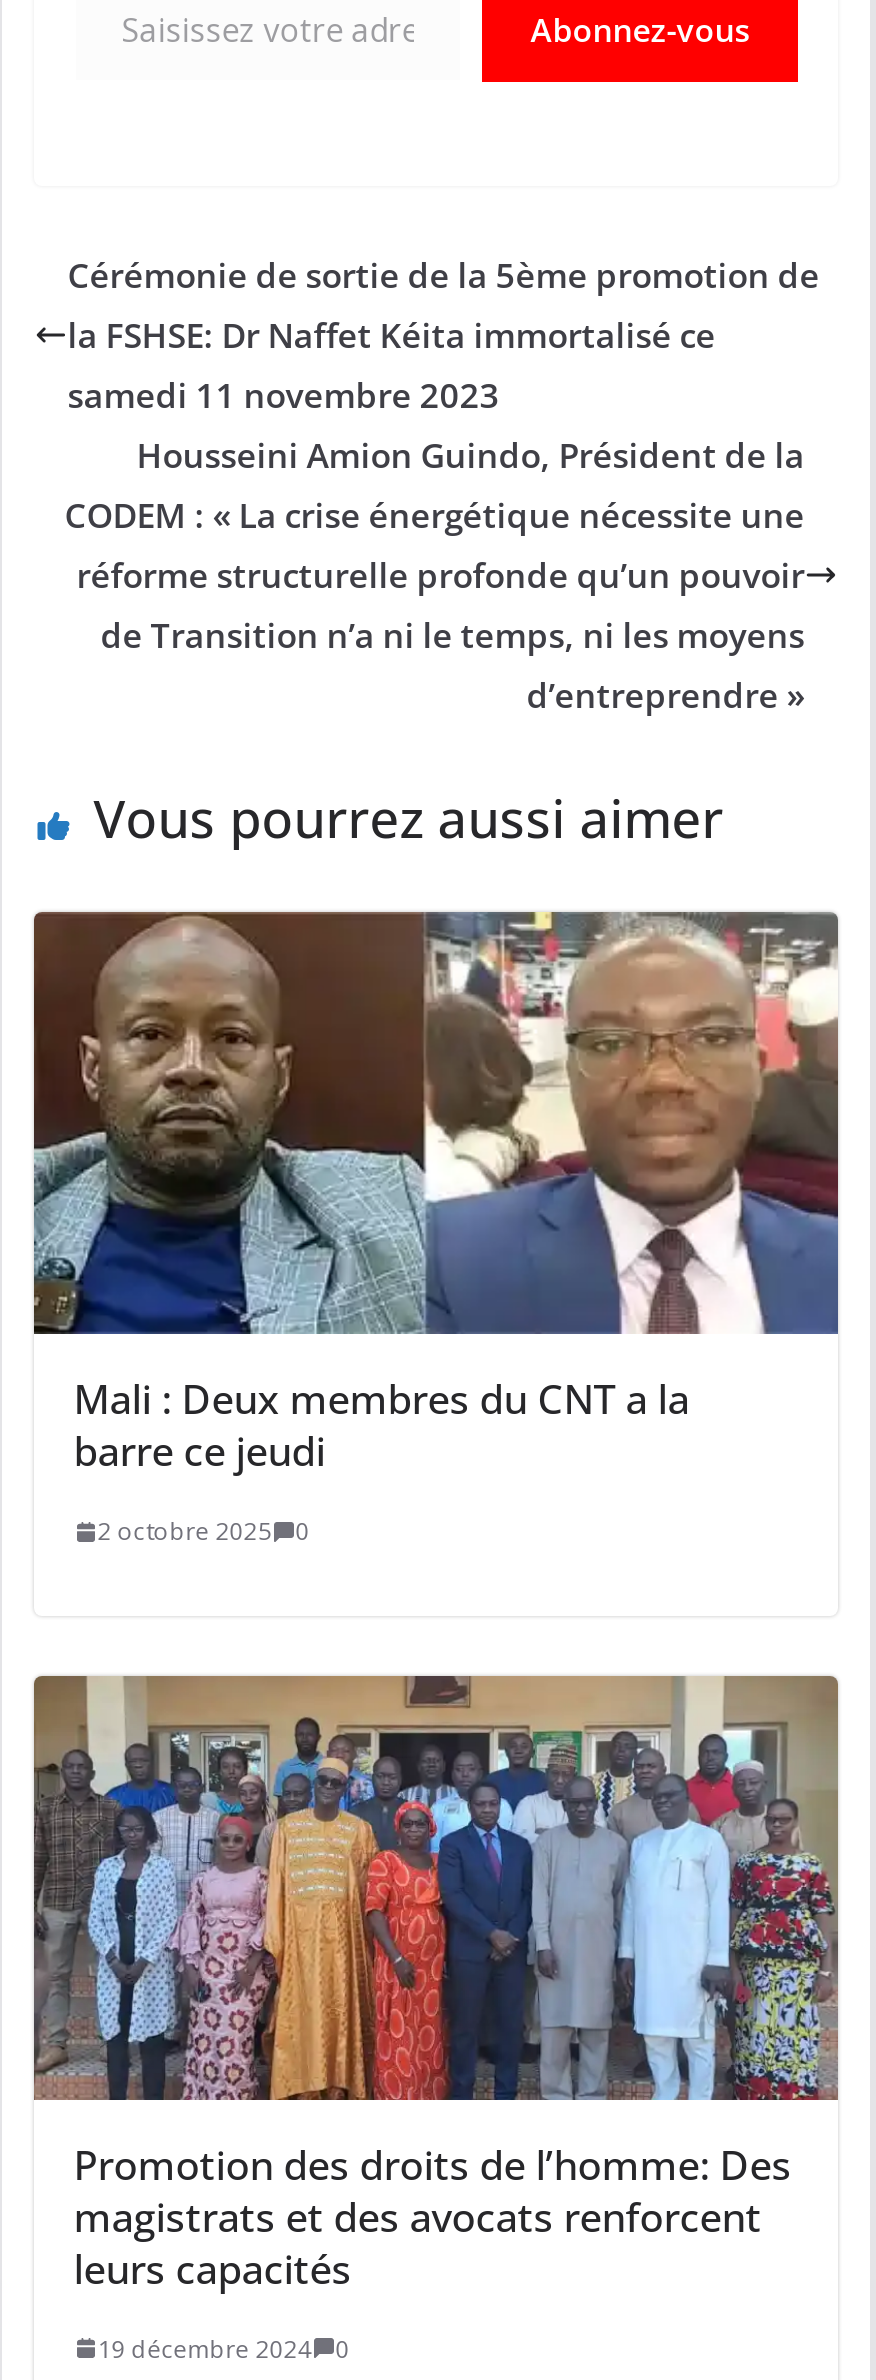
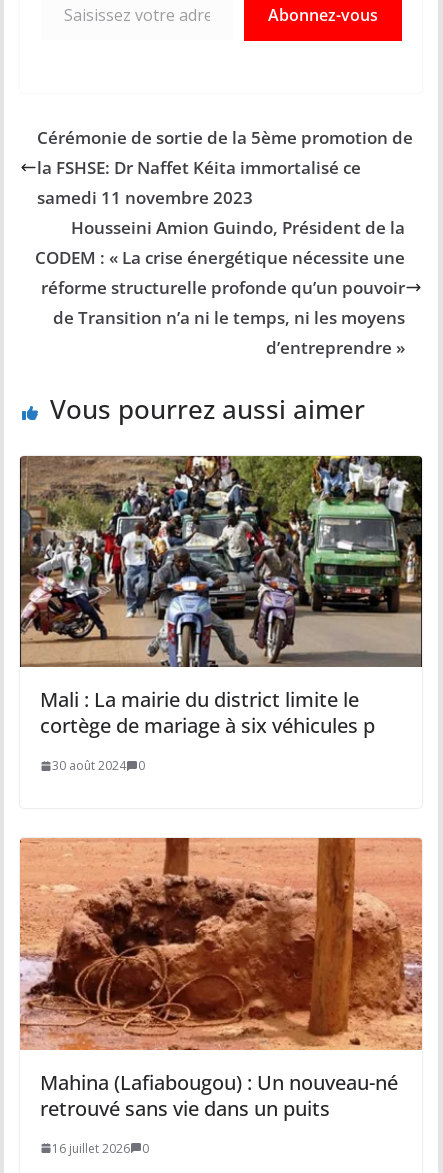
- [image]
- Mali : Deux membres du CNT a la
- barre ce jeudi
+ [image]
+ Mali : La mairie du district limite le
+ cortège de mariage à six véhicules p

- 2 octobre 2025 0
+ 30 août 2024 0

- [image]
- Promotion des droits de l’homme: Des
- magistrats et des avocats renforcent
- leurs capacités
+ [image]
+ Mahina (Lafiabougou) : Un nouveau-né
+ retrouvé sans vie dans un puits

- 19 décembre 2024 0
+ 16 juillet 2026 0
